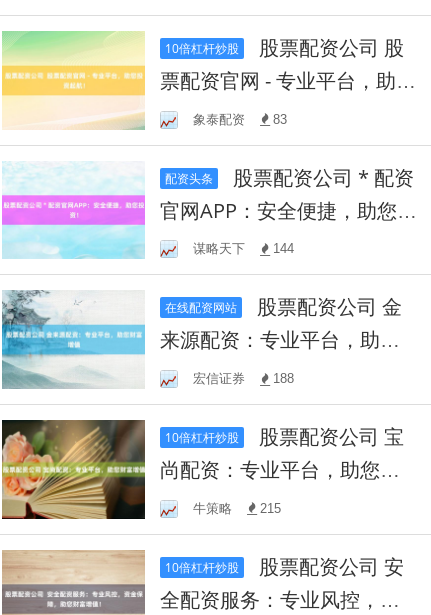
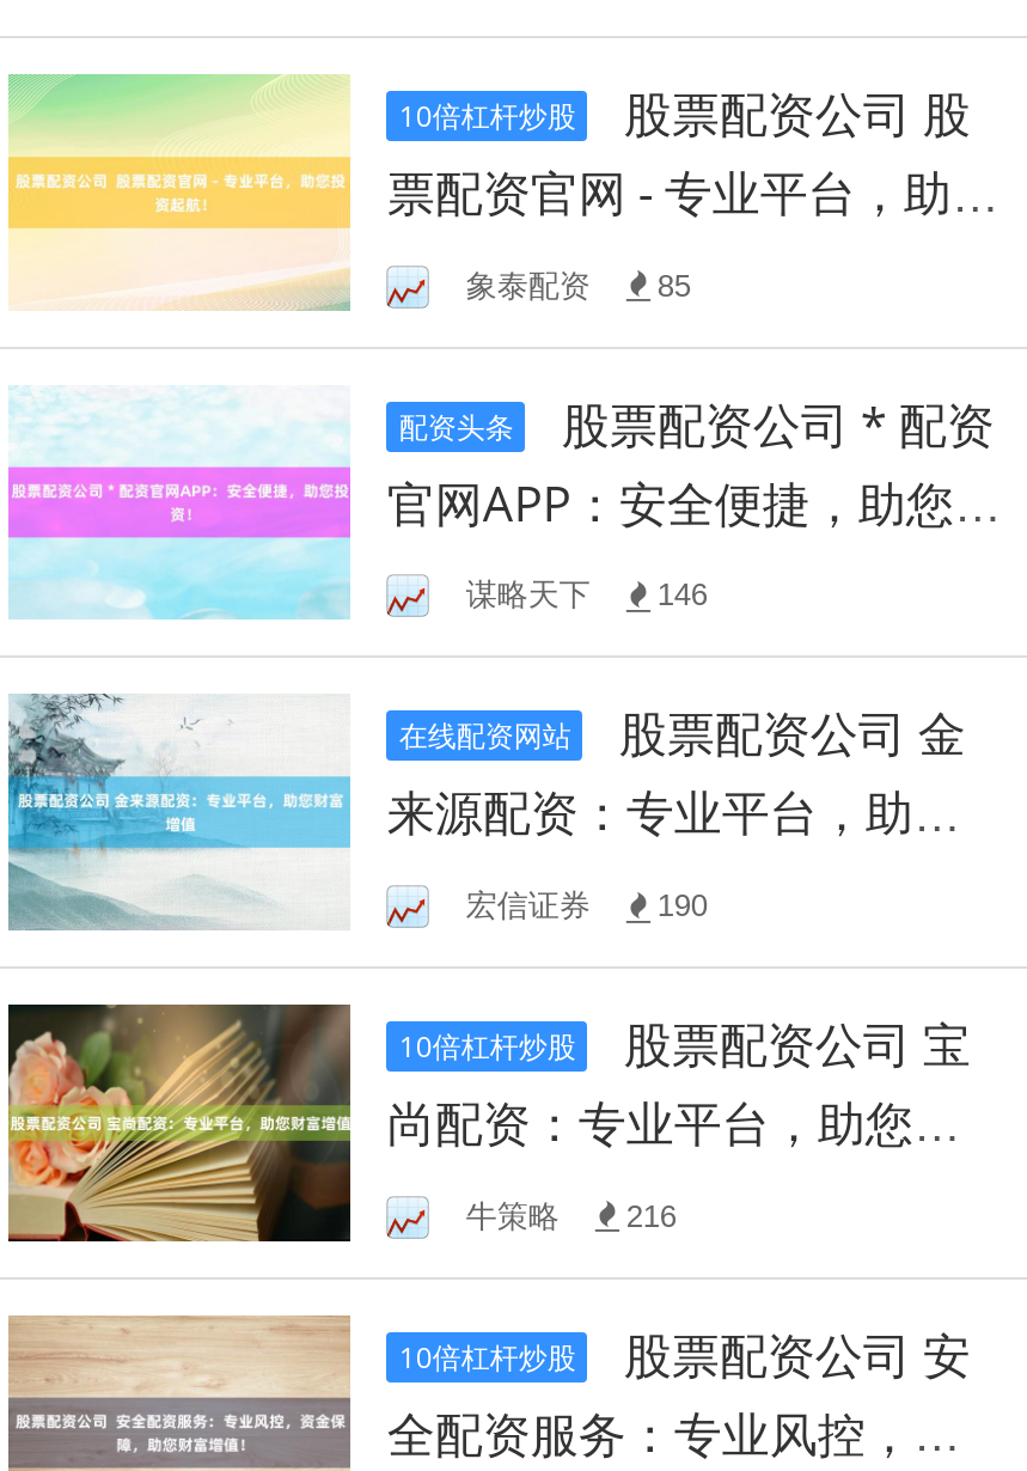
- 83
+ 85

- 144
+ 146

- 188
+ 190

- 215
+ 216
